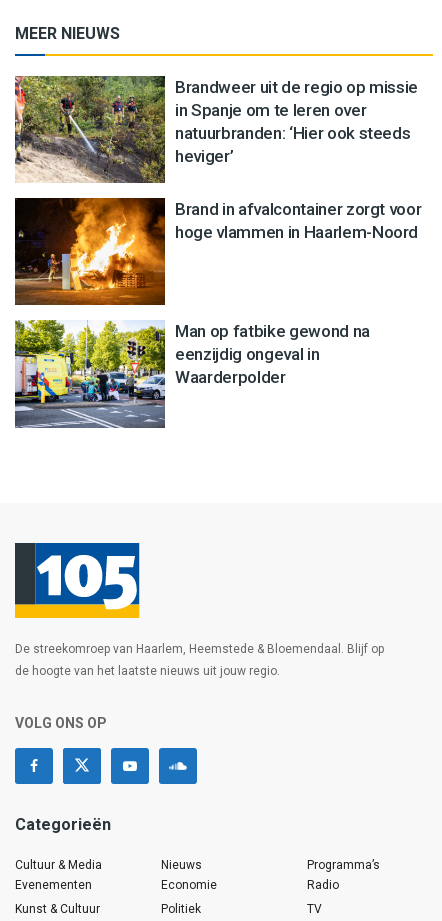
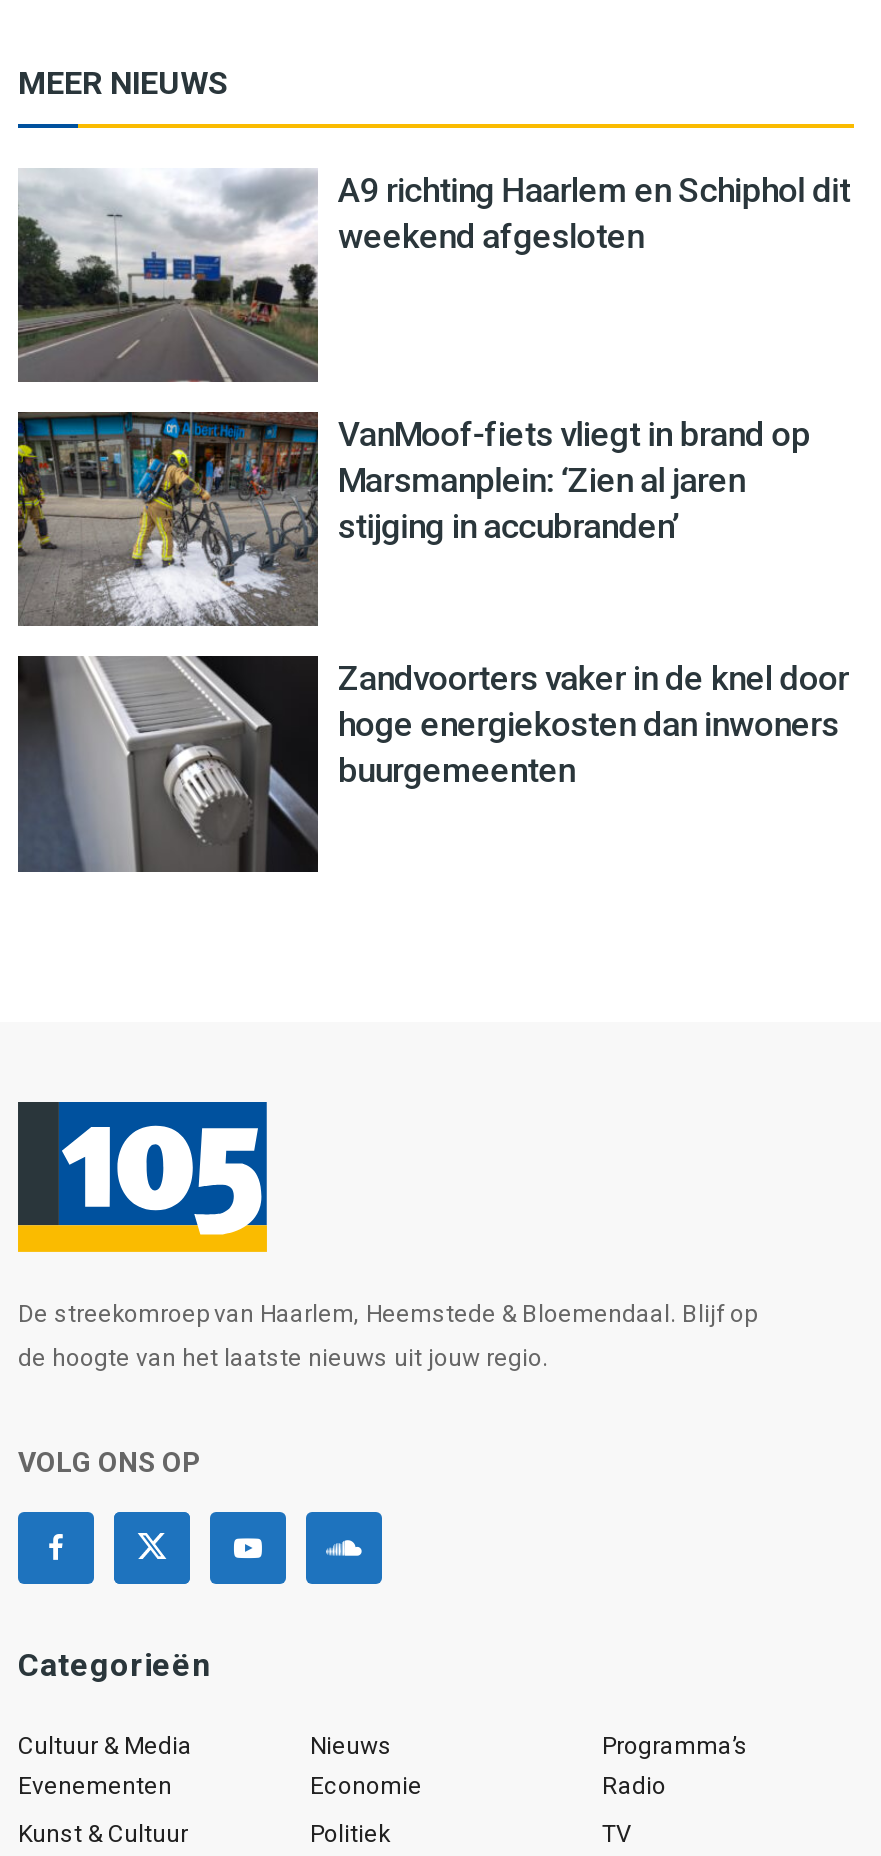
- [image]
- Brandweer uit de regio op missie
- in Spanje om te leren over
- natuurbranden: ‘Hier ook steeds
- heviger’
+ [image]
+ A9 richting Haarlem en Schiphol dit
+ weekend afgesloten

- [image]
- Brand in afvalcontainer zorgt voor
- hoge vlammen in Haarlem-Noord
+ [image]
+ VanMoof-fiets vliegt in brand op
+ Marsmanplein: ‘Zien al jaren
+ stijging in accubranden’

- [image]
- Man op fatbike gewond na
- eenzijdig ongeval in
- Waarderpolder
+ [image]
+ Zandvoorters vaker in de knel door
+ hoge energiekosten dan inwoners
+ buurgemeenten
